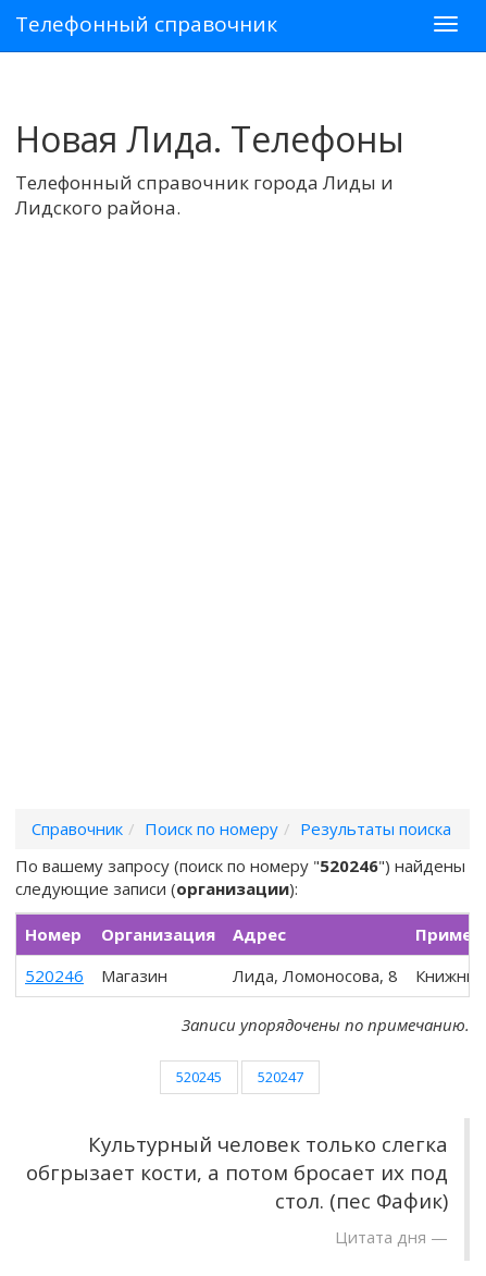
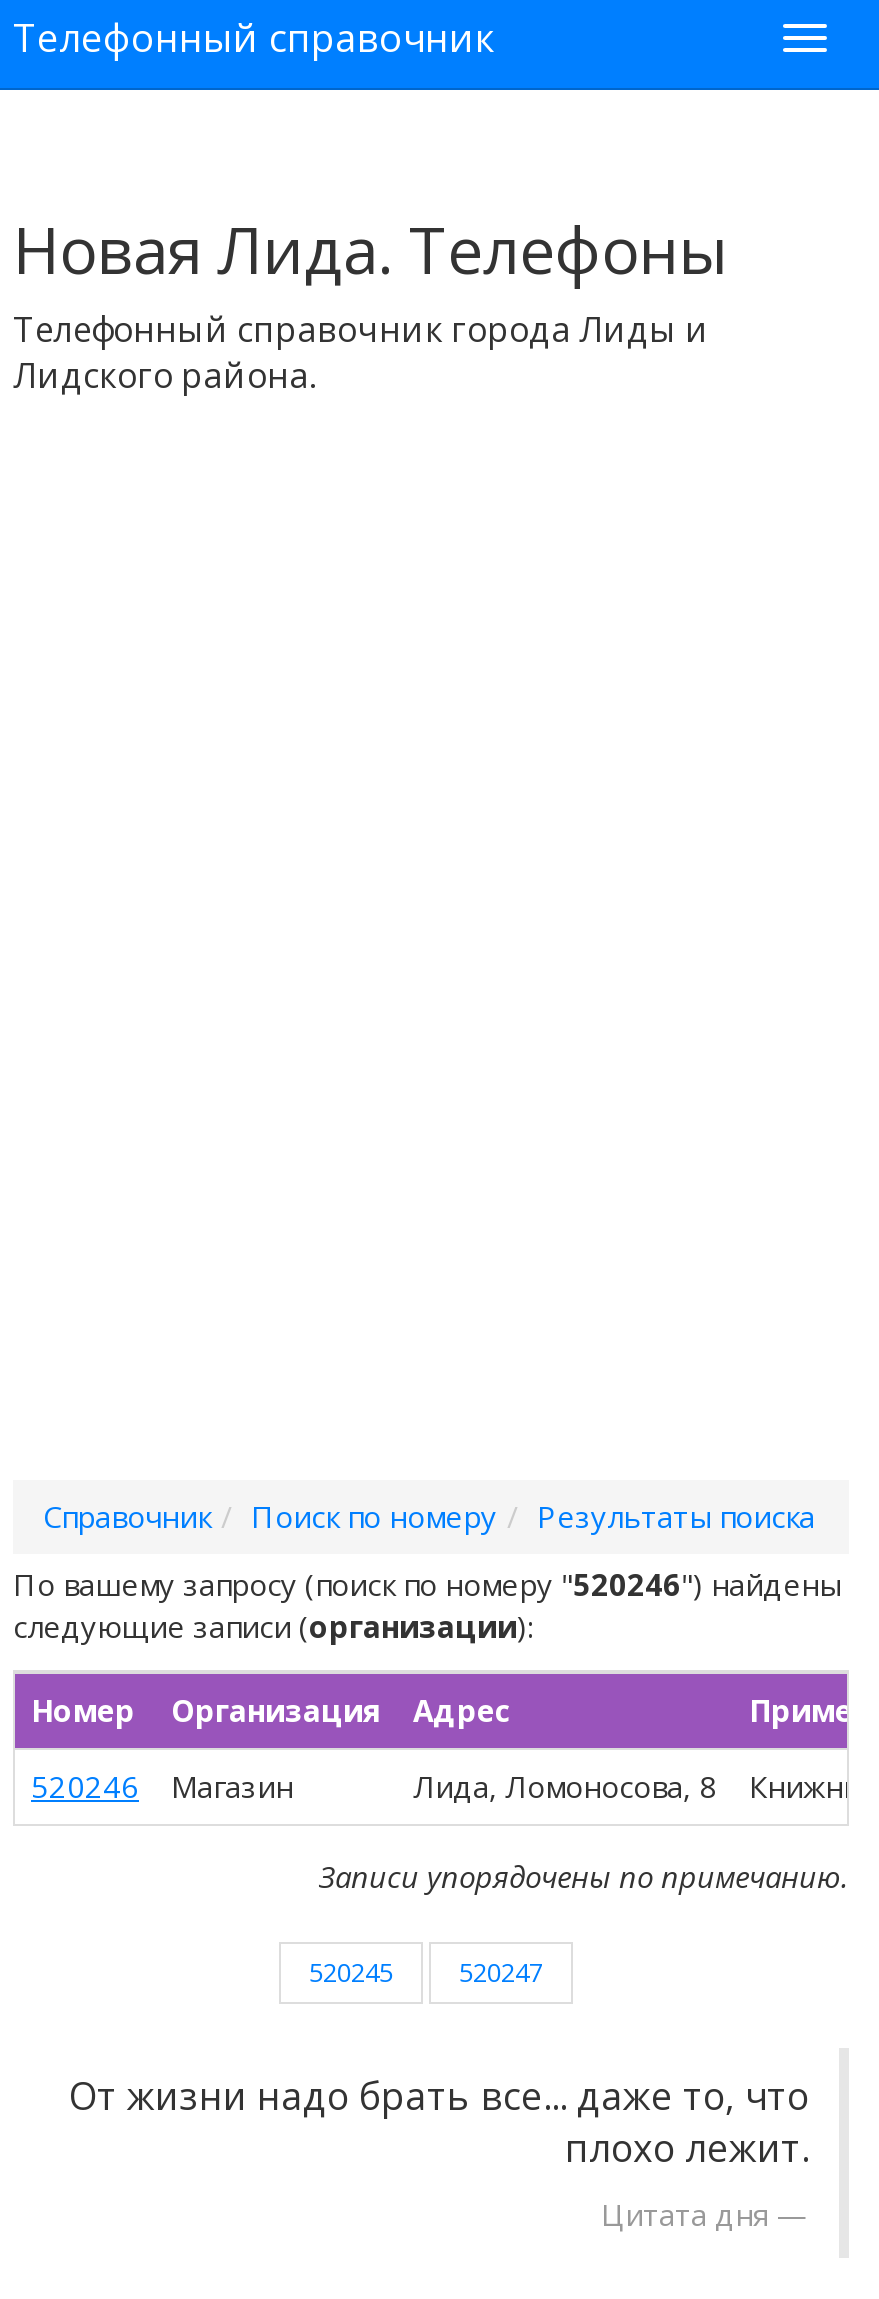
- Культурный человек только слегка
- обгрызает кости, а потом бросает их под
- стол. (пес Фафик)
+ От жизни надо брать все... даже то, что
+ плохо лежит.
